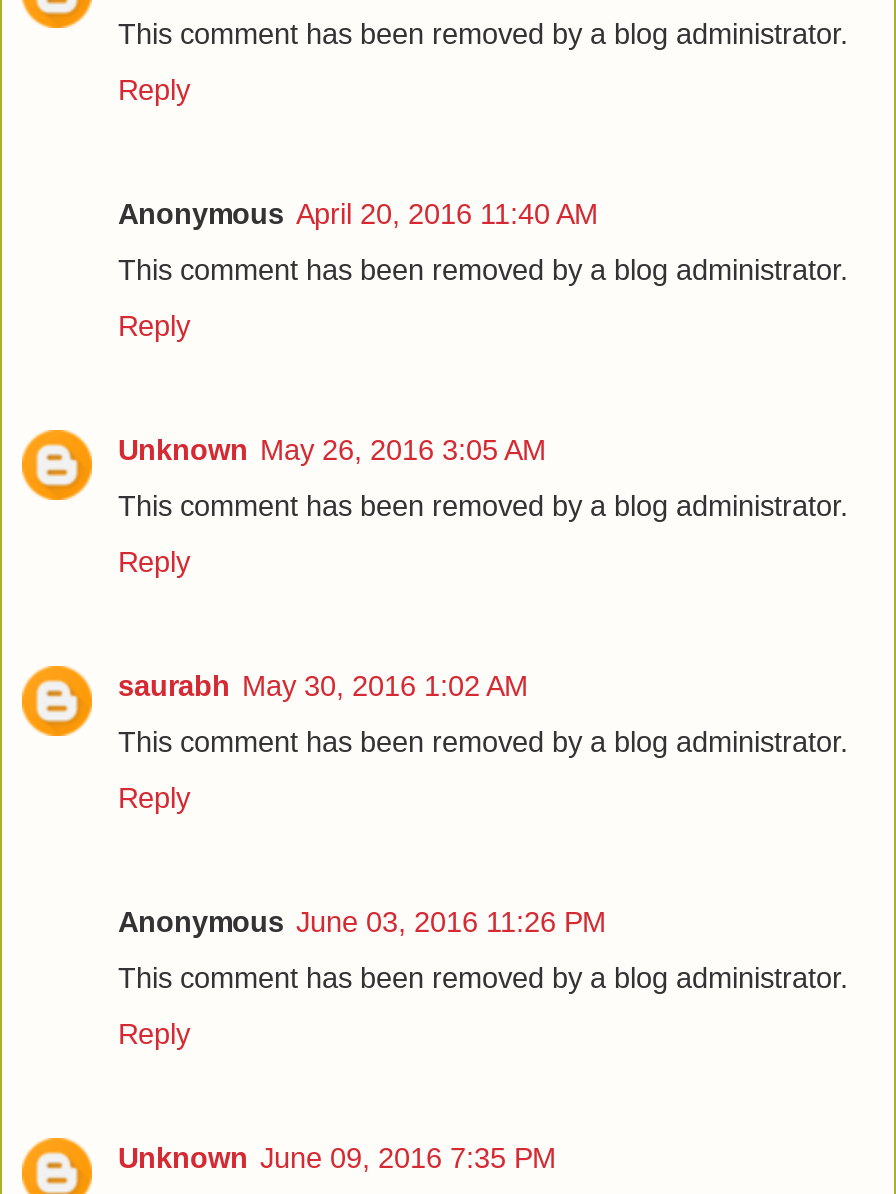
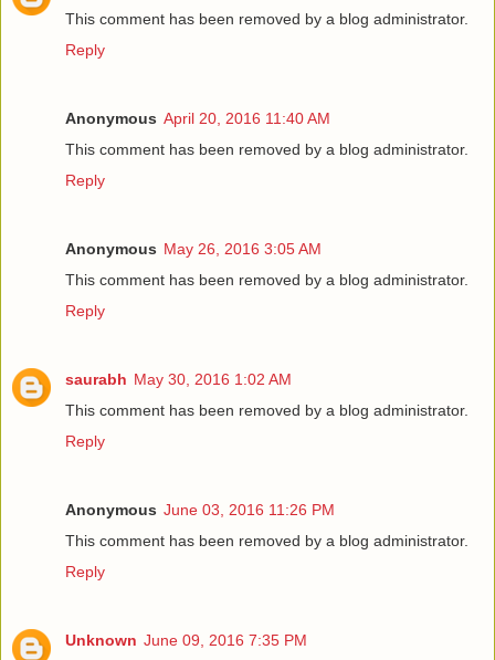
- [image]

- Unknown May 26, 2016 3:05 AM
+ Anonymous May 26, 2016 3:05 AM
